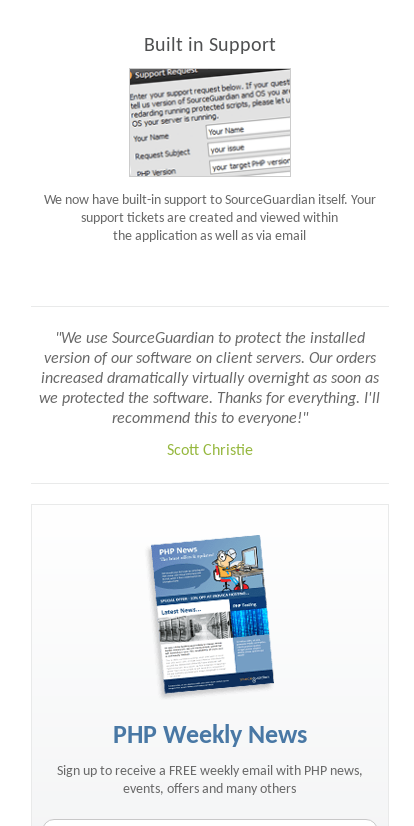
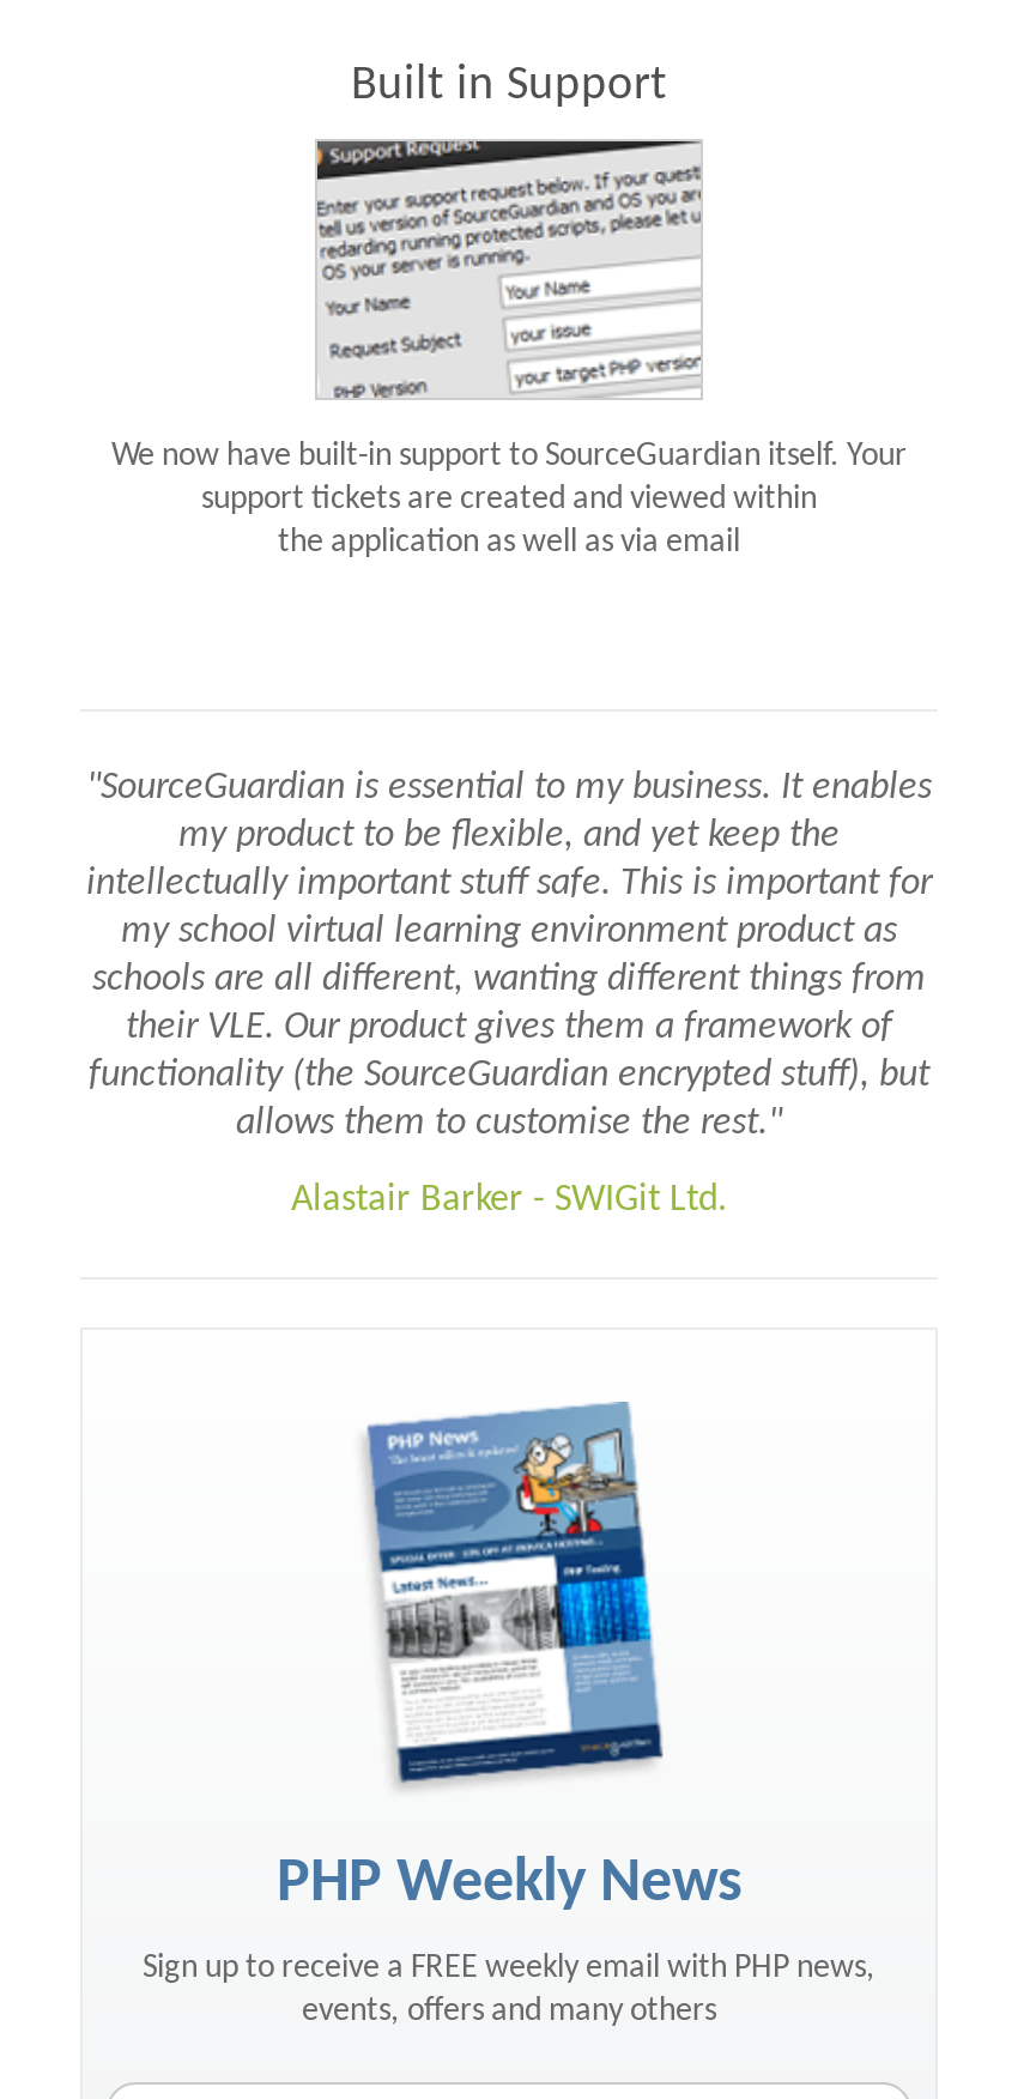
- "We use SourceGuardian to protect the installed
- version of our software on client servers. Our orders
- increased dramatically virtually overnight as soon as
- we protected the software. Thanks for everything. I'll
- recommend this to everyone!"
+ "SourceGuardian is essential to my business. It enables
+ my product to be flexible, and yet keep the
+ intellectually important stuff safe. This is important for
+ my school virtual learning environment product as
+ schools are all different, wanting different things from
+ their VLE. Our product gives them a framework of
+ functionality (the SourceGuardian encrypted stuff), but
+ allows them to customise the rest."

- Scott Christie
+ Alastair Barker - SWIGit Ltd.
